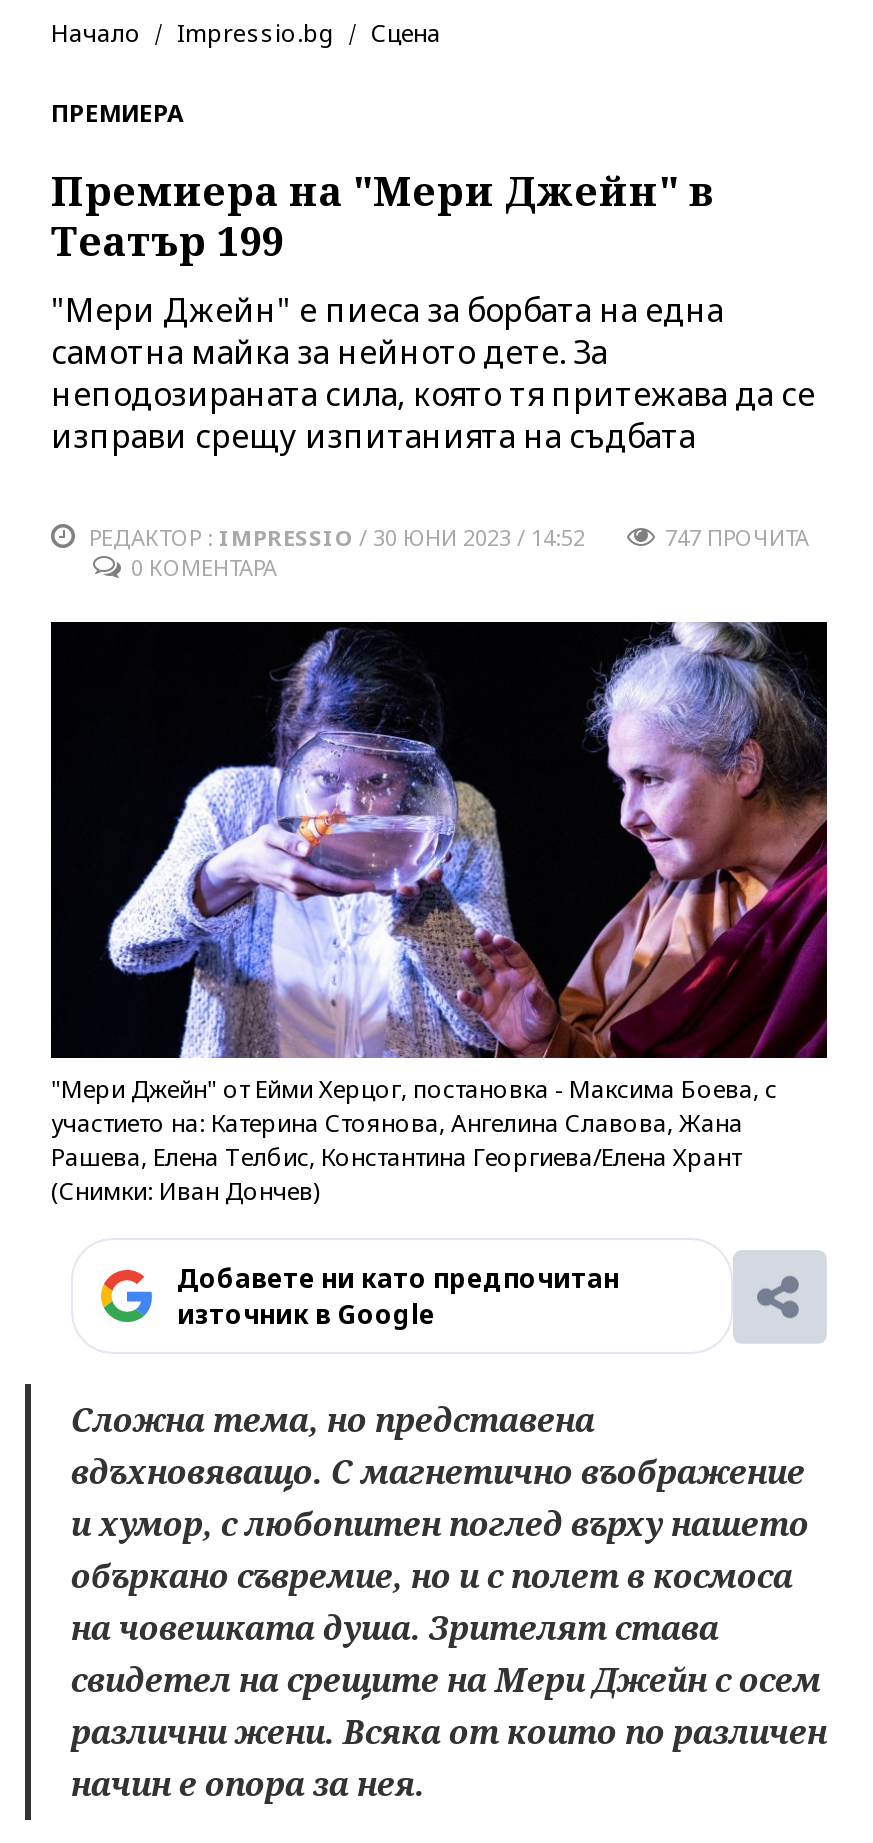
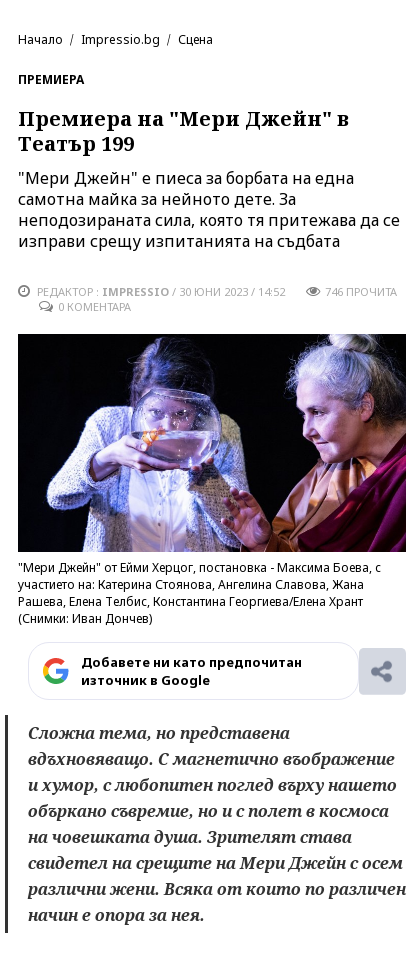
- 747 ПРОЧИТА
+ 746 ПРОЧИТА
